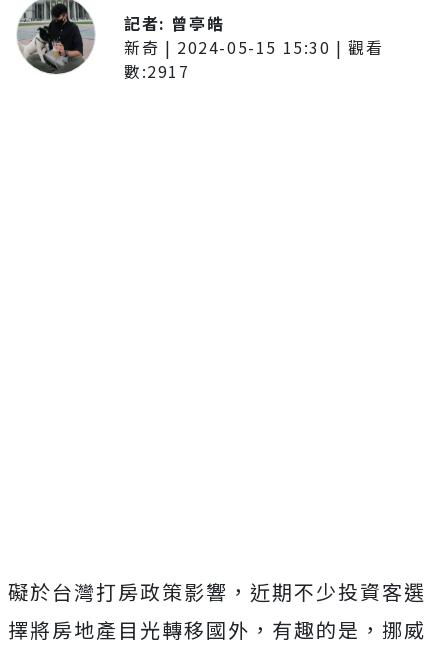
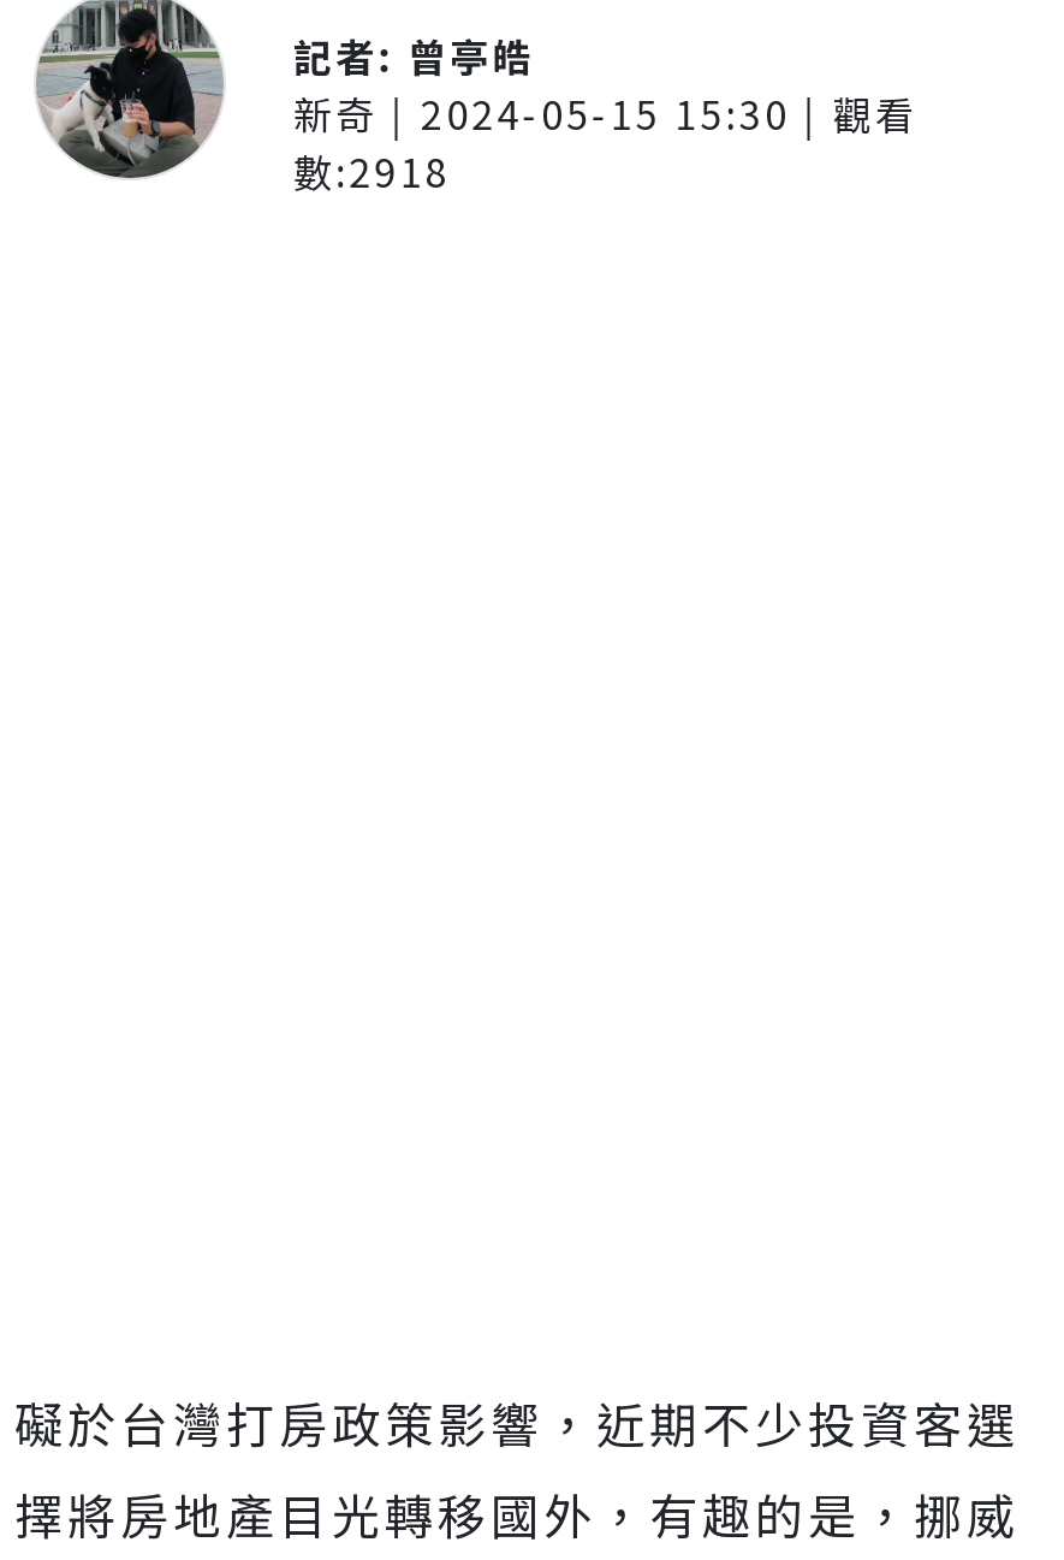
- 數:2917
+ 數:2918
